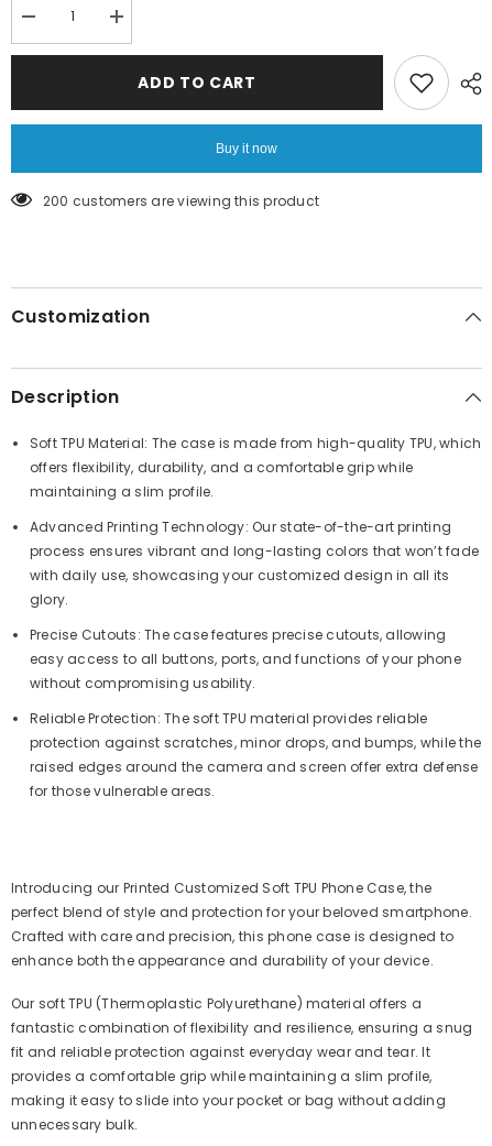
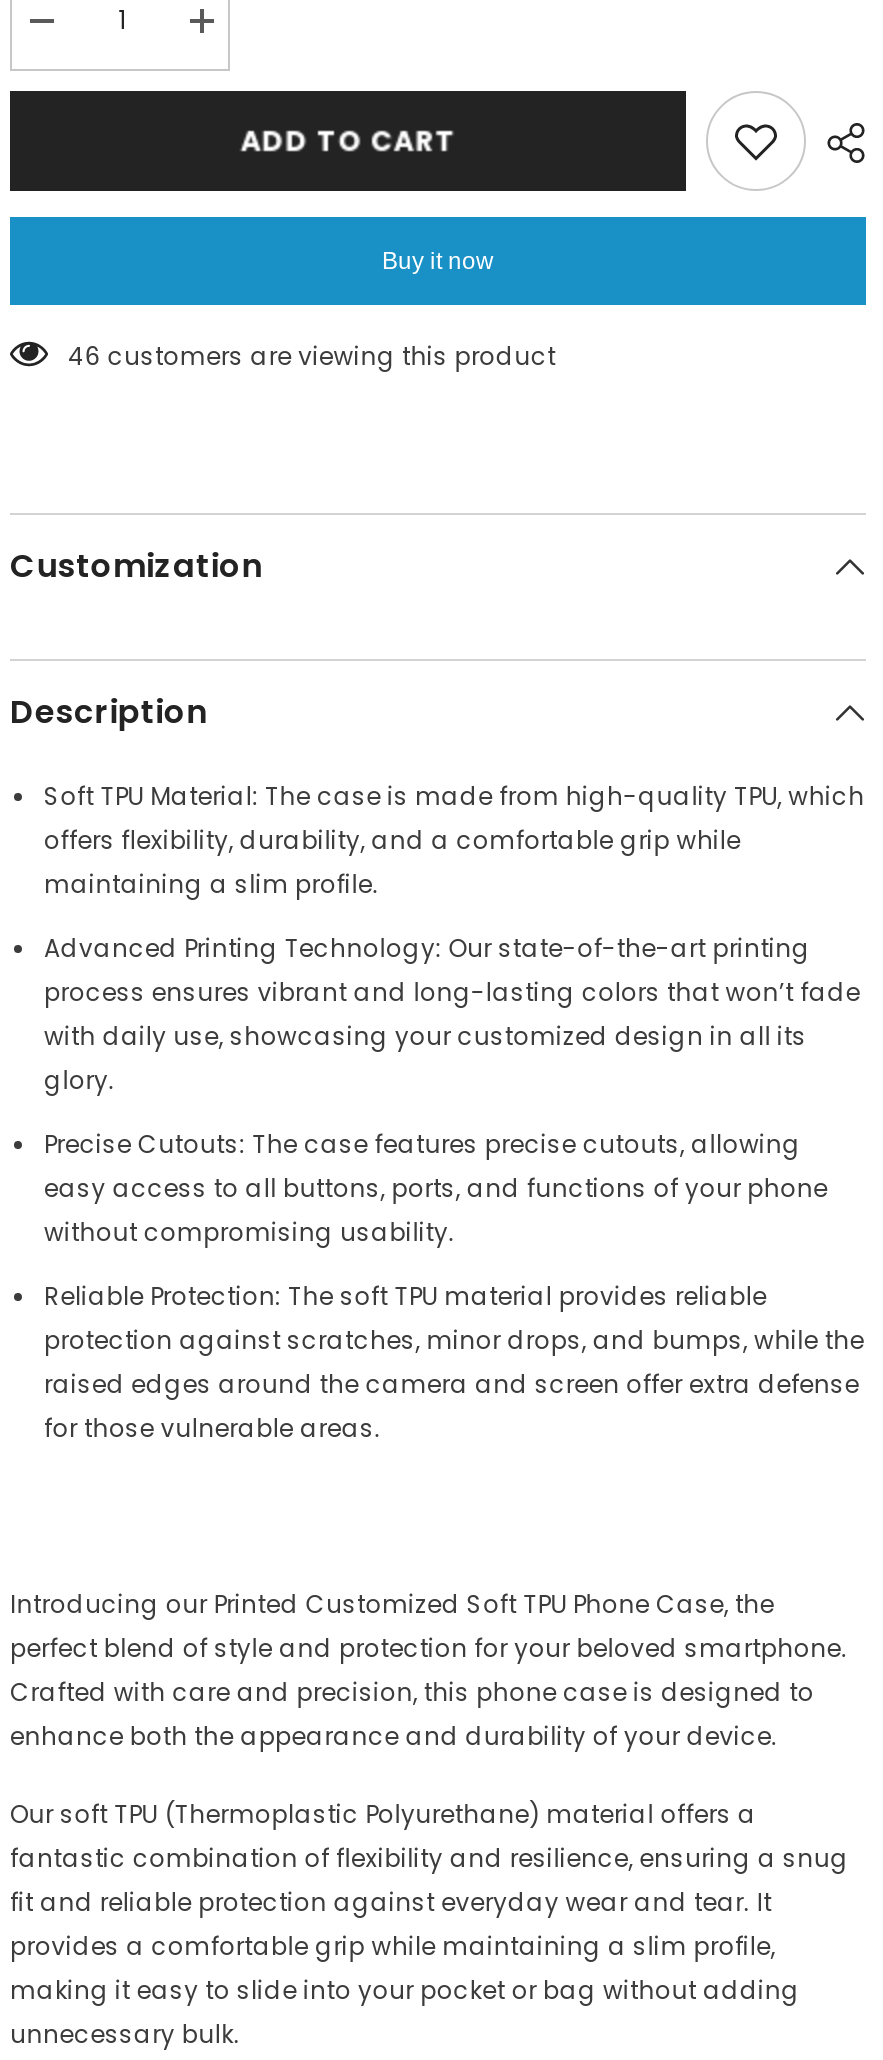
- 200 customers are viewing this product
+ 46 customers are viewing this product
